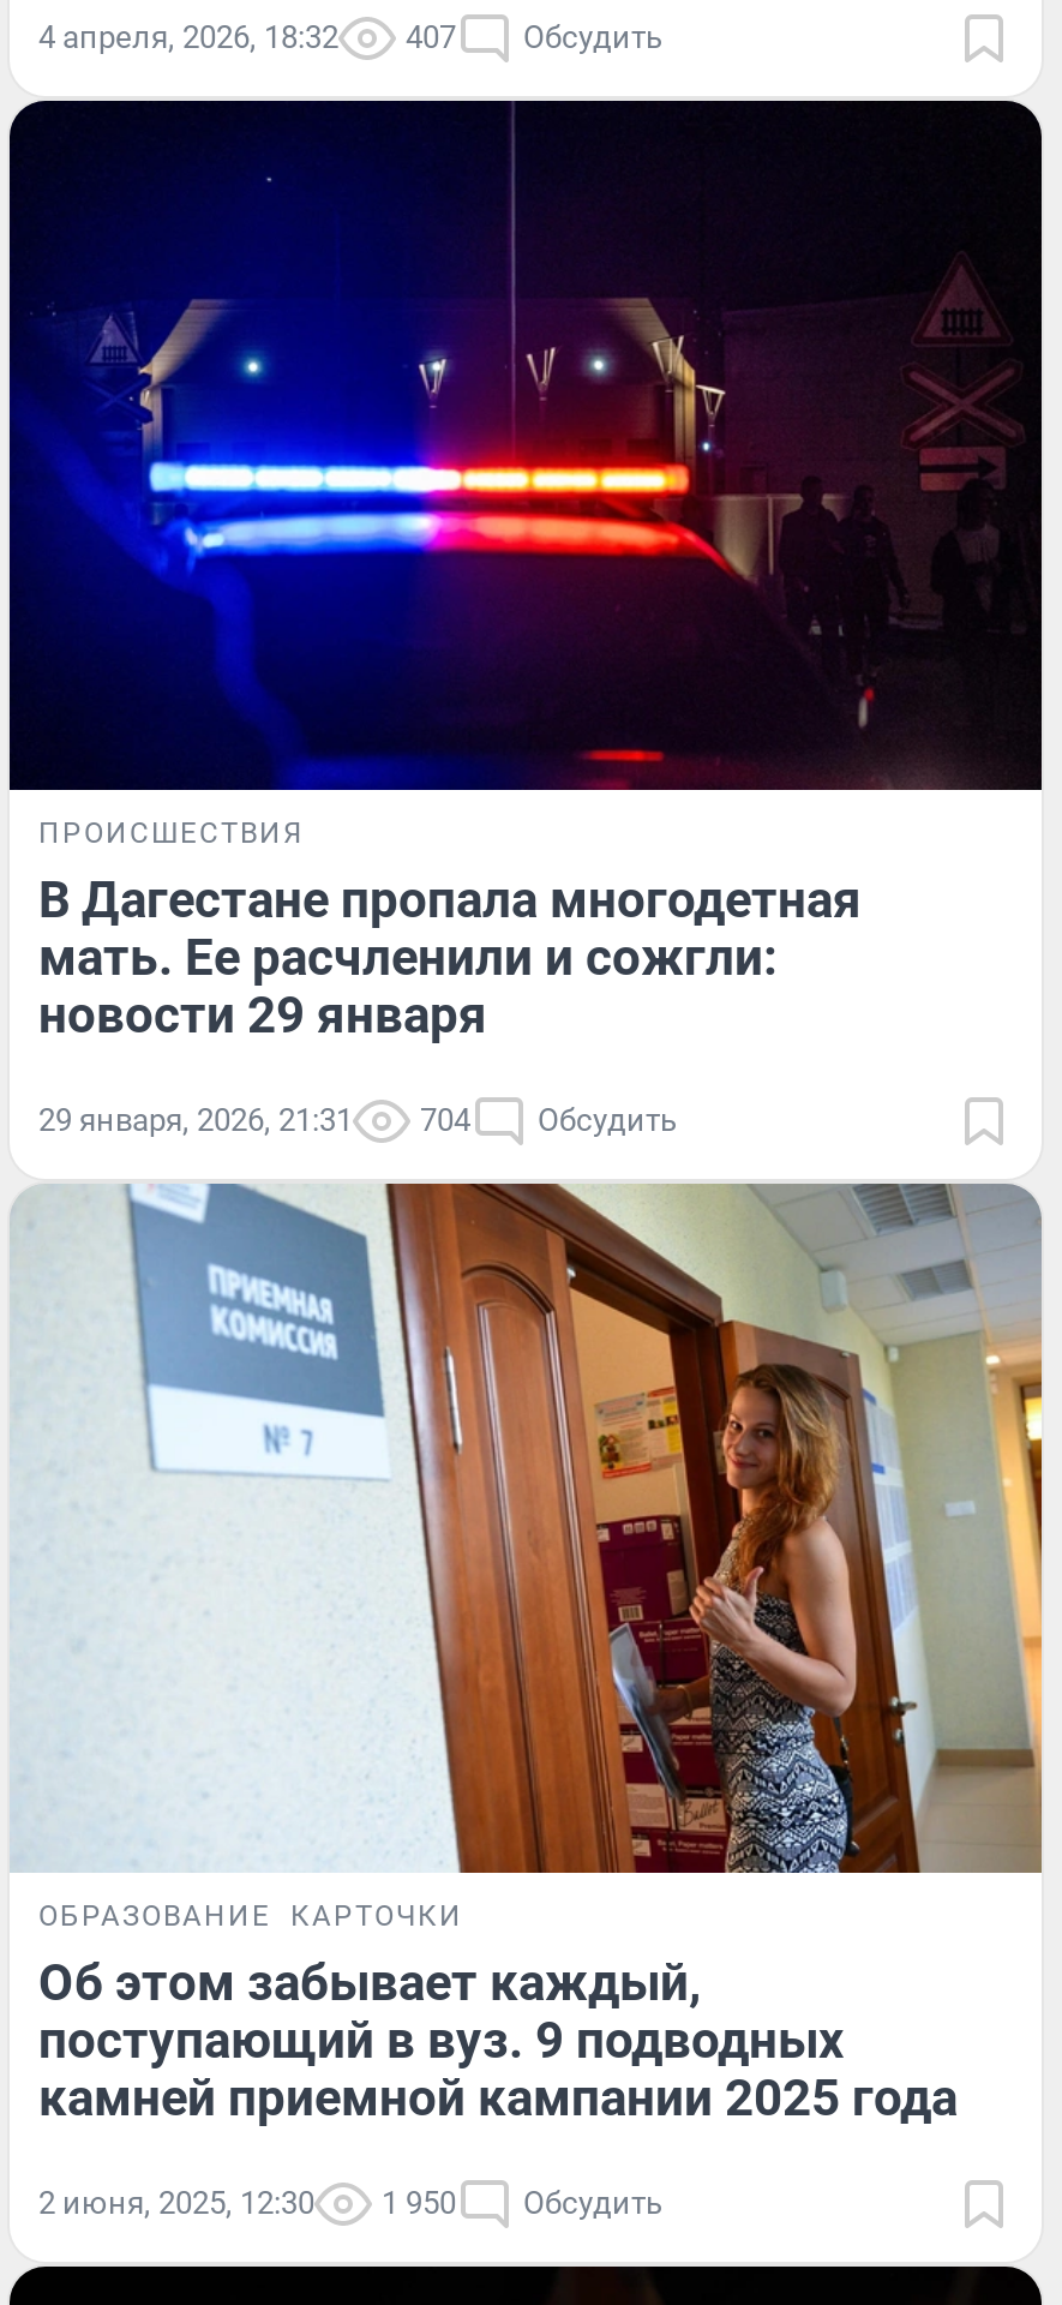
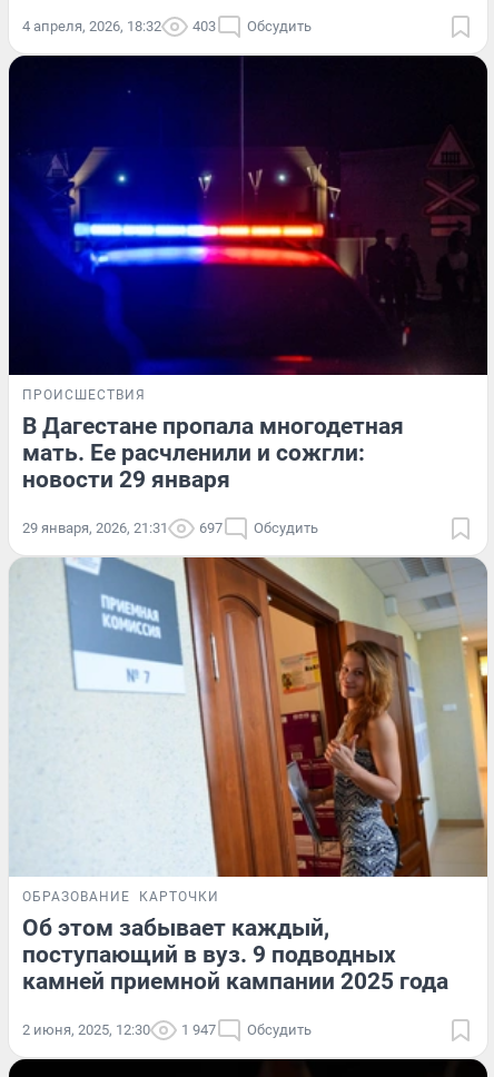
- 4 апреля, 2026, 18:32 407 Обсудить
+ 4 апреля, 2026, 18:32 403 Обсудить

- 29 января, 2026, 21:31 704 Обсудить
+ 29 января, 2026, 21:31 697 Обсудить

- 2 июня, 2025, 12:30 1 950 Обсудить
+ 2 июня, 2025, 12:30 1 947 Обсудить
